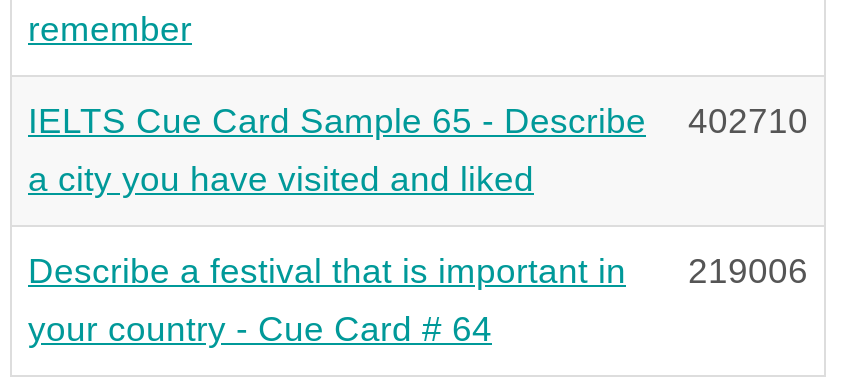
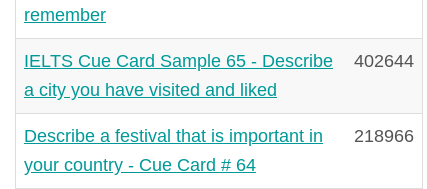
- IELTS Cue Card Sample 65 - Describe 402710
+ IELTS Cue Card Sample 65 - Describe 402644

- Describe a festival that is important in 219006
+ Describe a festival that is important in 218966
